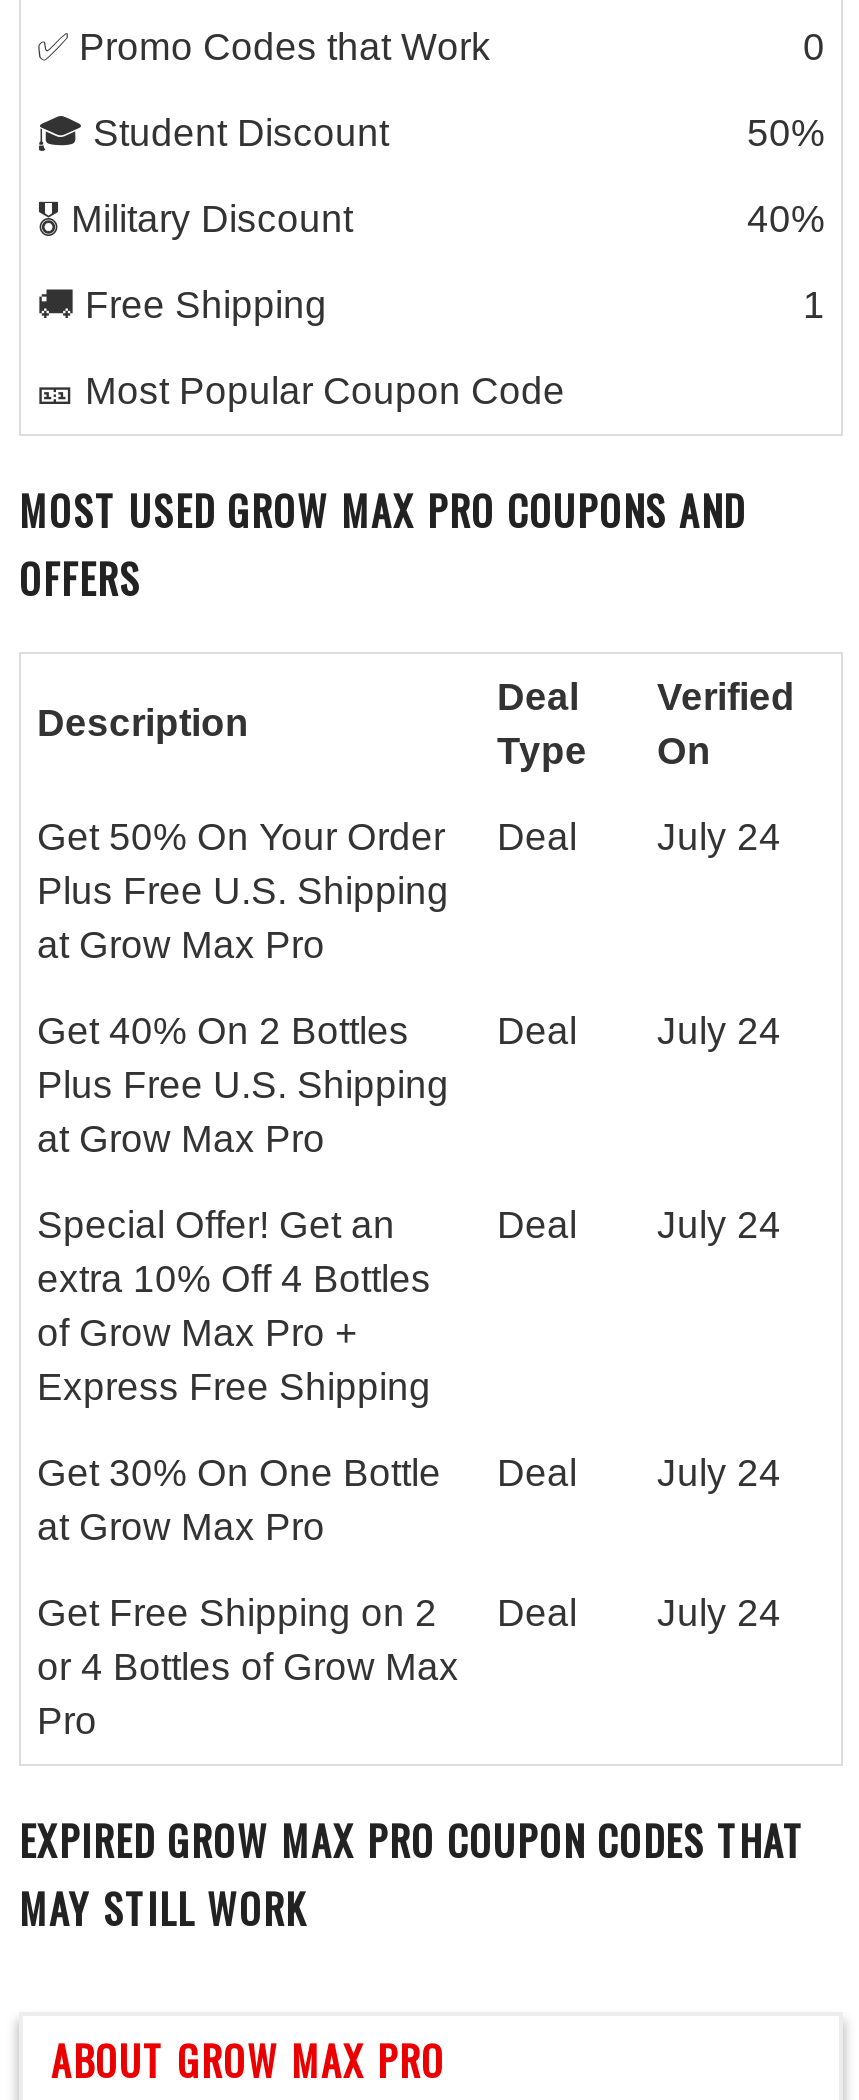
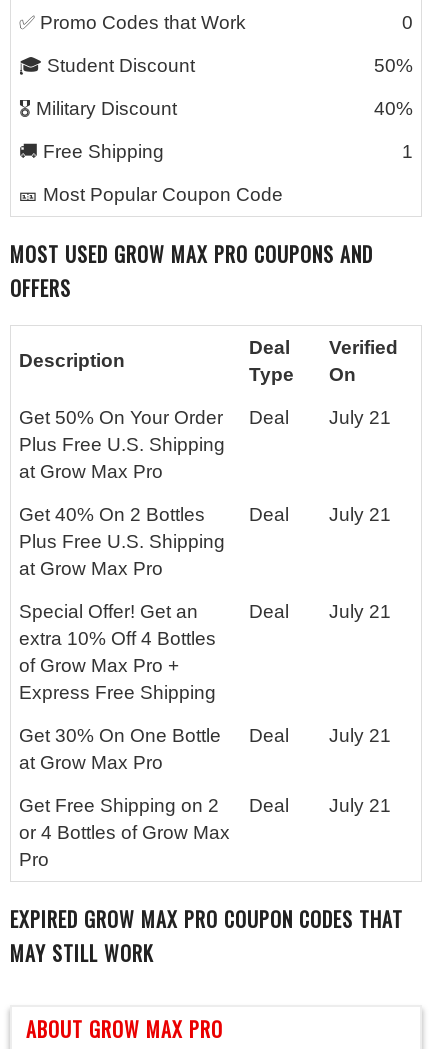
- Get 50% On Your Order Deal July 24
+ Get 50% On Your Order Deal July 21

- Deal July 24
+ Deal July 21

- Deal July 24
+ Deal July 21

- Get 30% On One Bottle Deal July 24
+ Get 30% On One Bottle Deal July 21

- Get Free Shipping on 2 Deal July 24
+ Get Free Shipping on 2 Deal July 21
